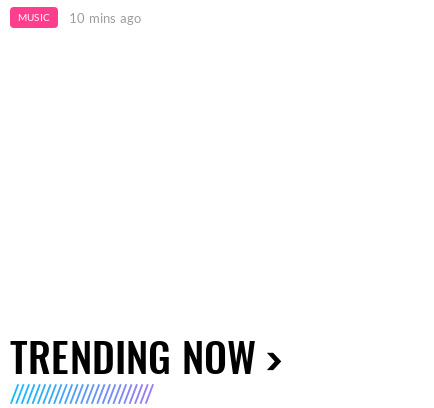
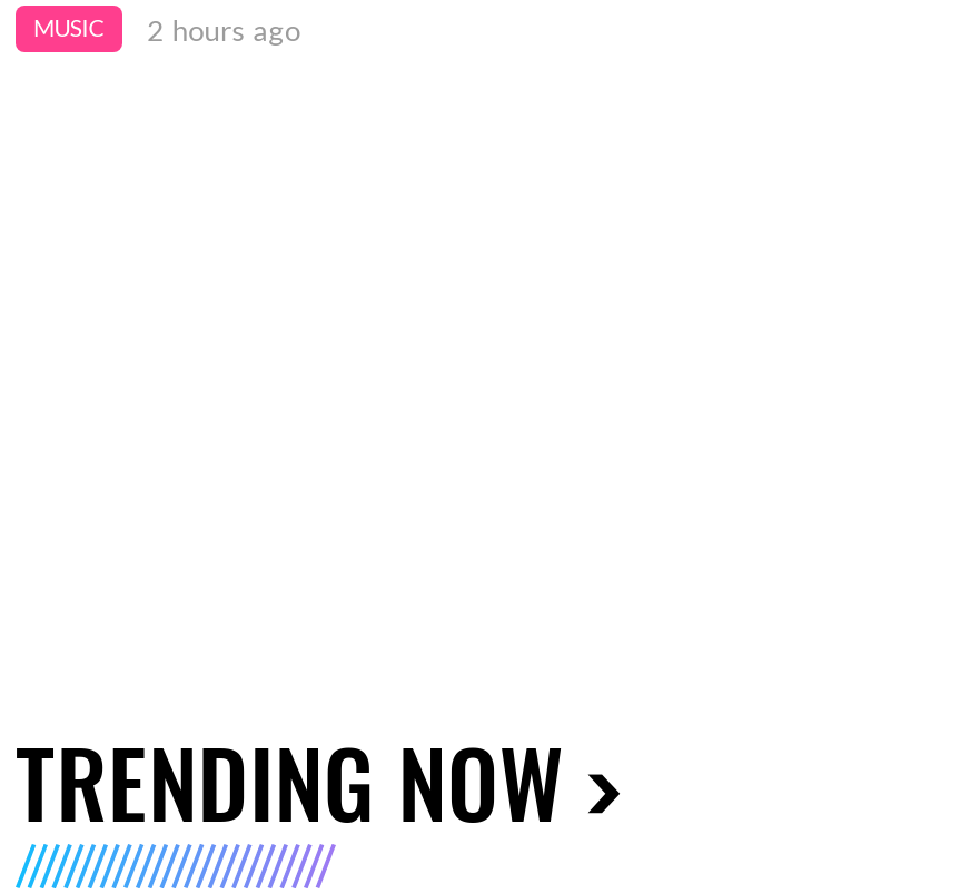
- MUSIC 10 mins ago
+ MUSIC 2 hours ago
